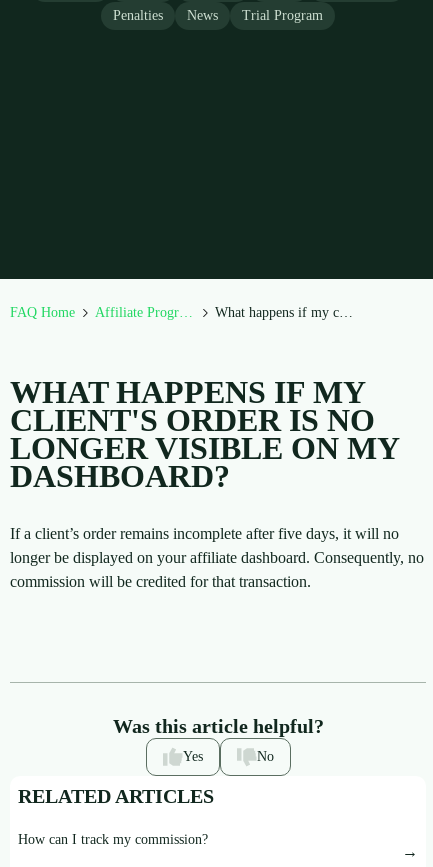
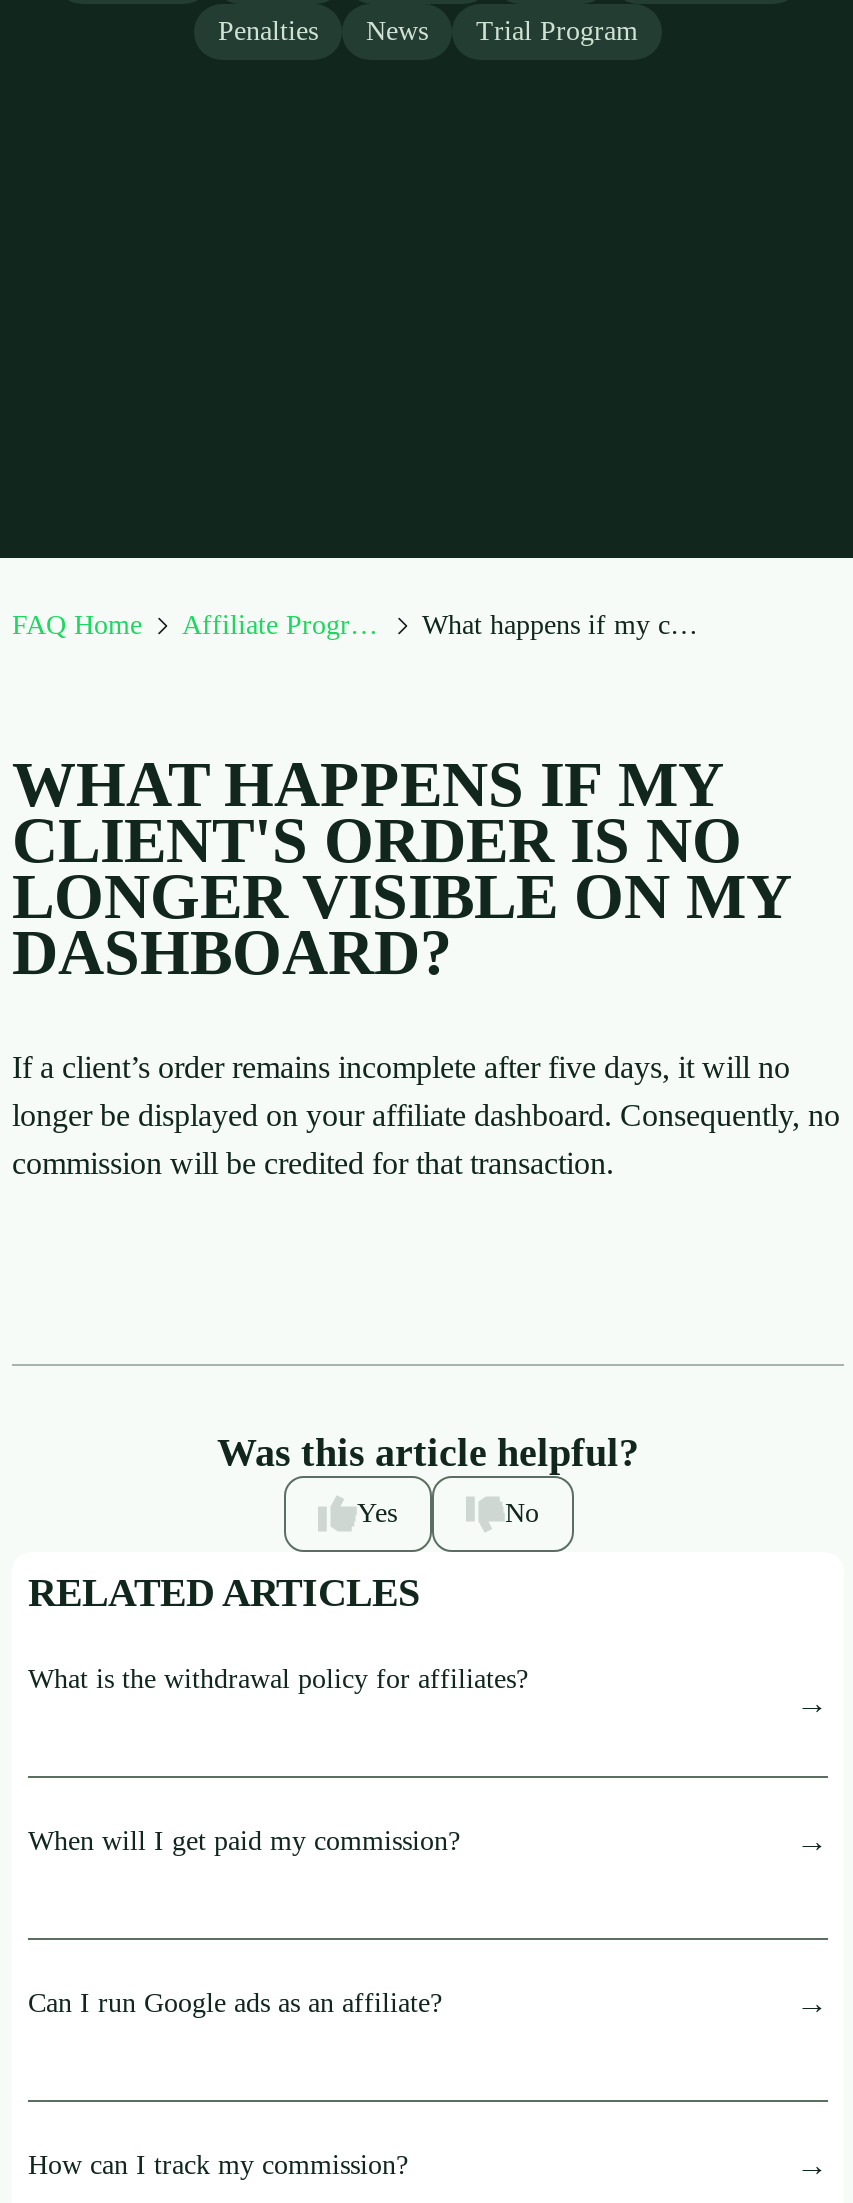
+ What is the withdrawal policy for affiliates?

+ When will I get paid my commission?

+ Can I run Google ads as an affiliate?
